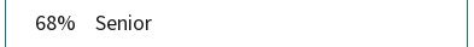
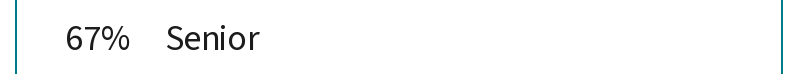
- 68% Senior
+ 67% Senior
